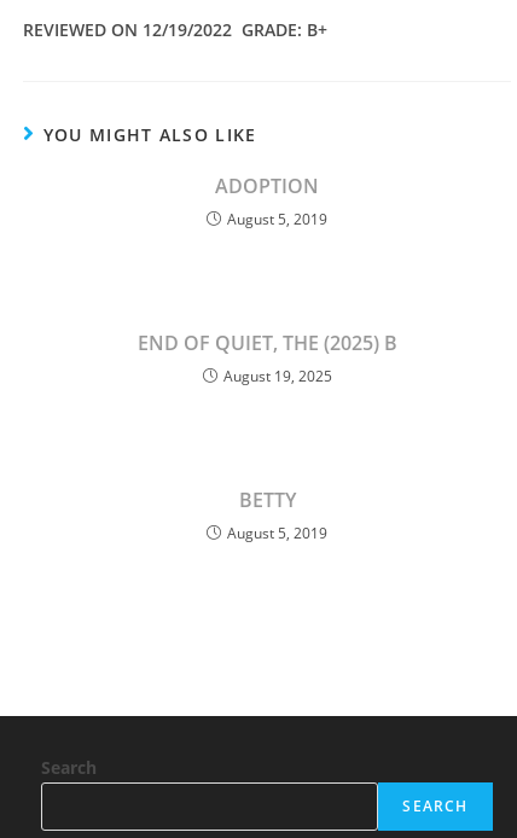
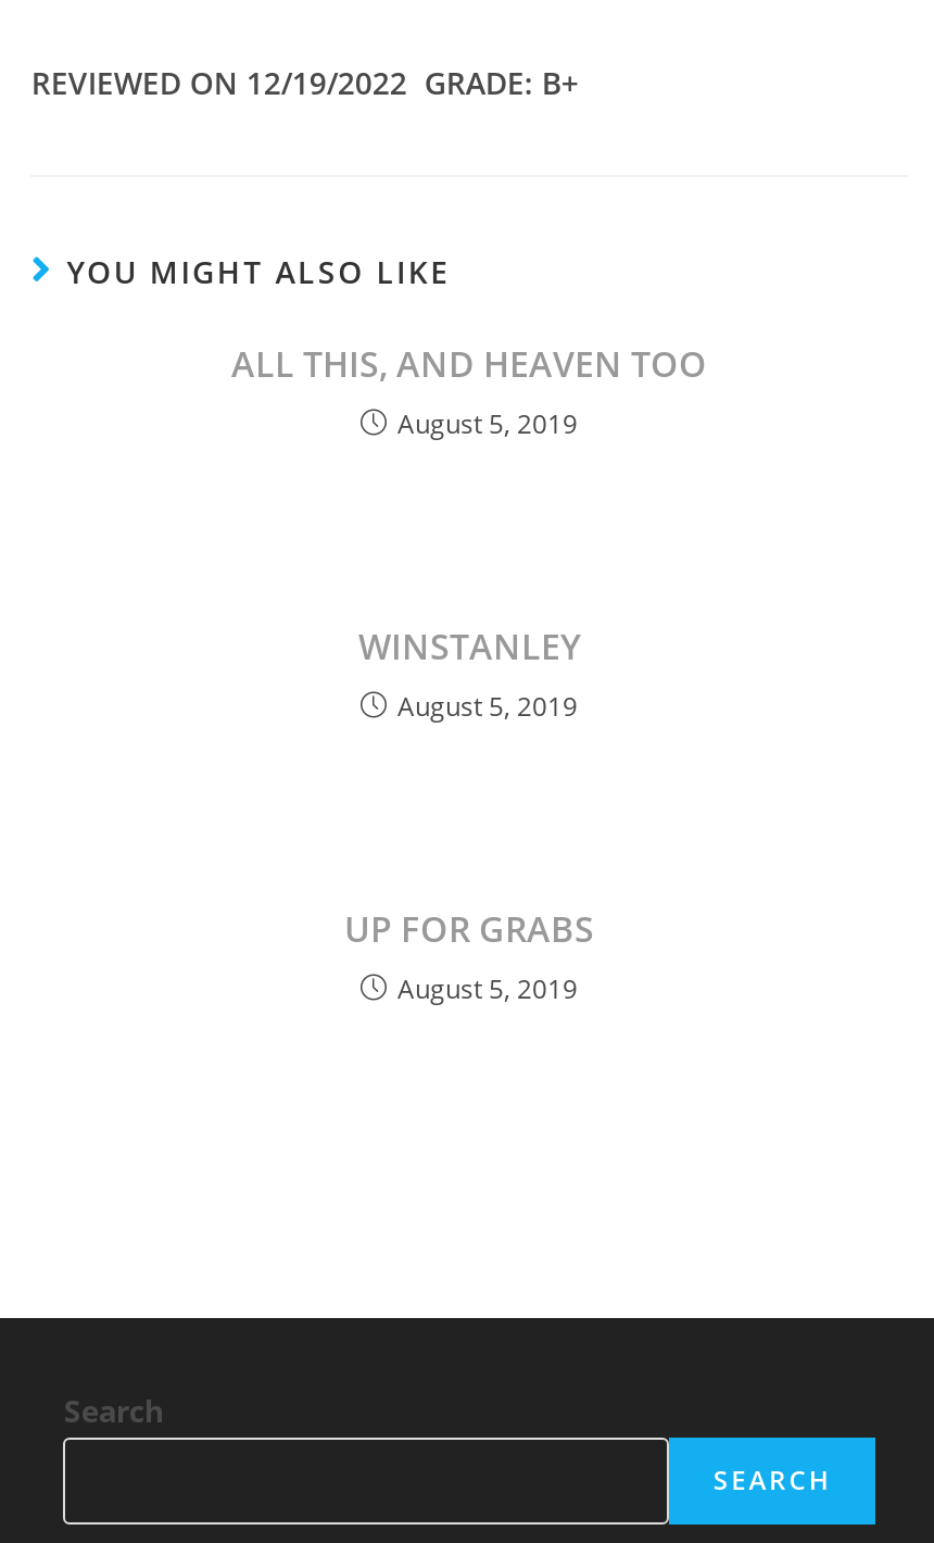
- ADOPTION
+ ALL THIS, AND HEAVEN TOO

- END OF QUIET, THE (2025) B
- August 19, 2025
+ WINSTANLEY
+ August 5, 2019

- BETTY
+ UP FOR GRABS
